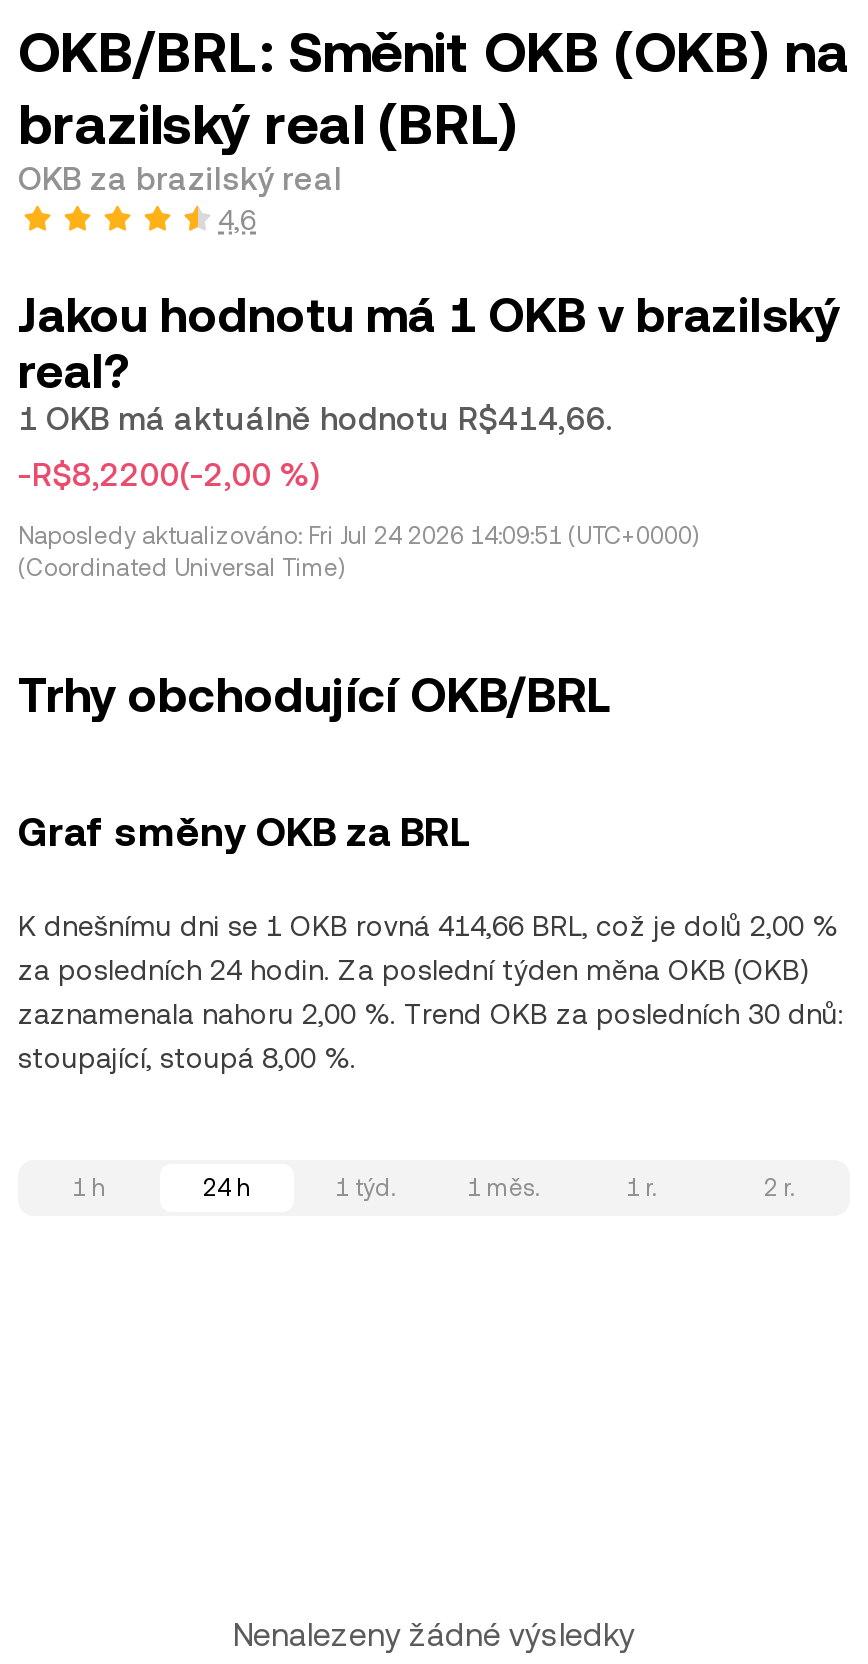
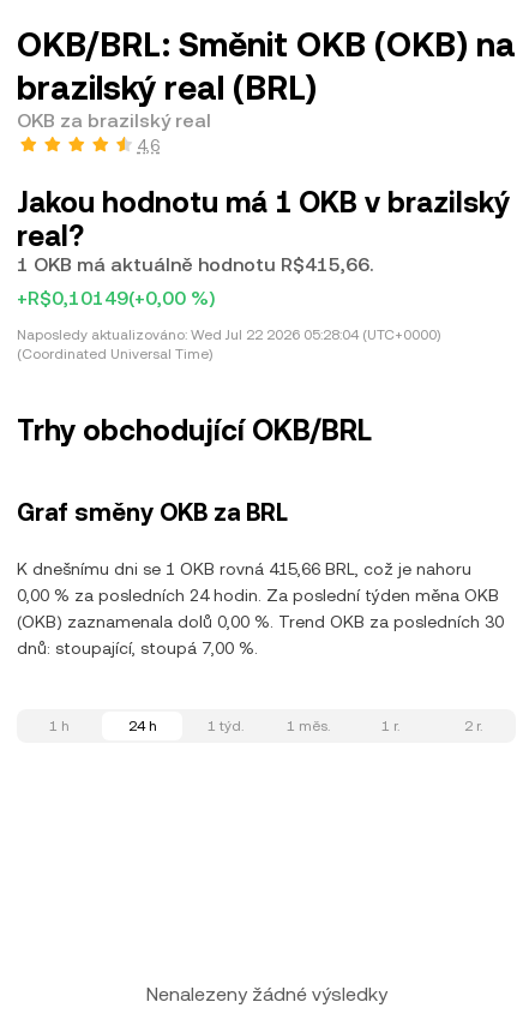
- 1 OKB má aktuálně hodnotu R$414,66.
+ 1 OKB má aktuálně hodnotu R$415,66.

- -R$8,2200(-2,00 %)
+ +R$0,10149(+0,00 %)

- Naposledy aktualizováno: Fri Jul 24 2026 14:09:51 (UTC+0000)
+ Naposledy aktualizováno: Wed Jul 22 2026 05:28:04 (UTC+0000)

- K dnešnímu dni se 1 OKB rovná 414,66 BRL, což je dolů 2,00 %
- za posledních 24 hodin. Za poslední týden měna OKB (OKB)
- zaznamenala nahoru 2,00 %. Trend OKB za posledních 30 dnů:
- stoupající, stoupá 8,00 %.
+ K dnešnímu dni se 1 OKB rovná 415,66 BRL, což je nahoru
+ 0,00 % za posledních 24 hodin. Za poslední týden měna OKB
+ (OKB) zaznamenala dolů 0,00 %. Trend OKB za posledních 30
+ dnů: stoupající, stoupá 7,00 %.
